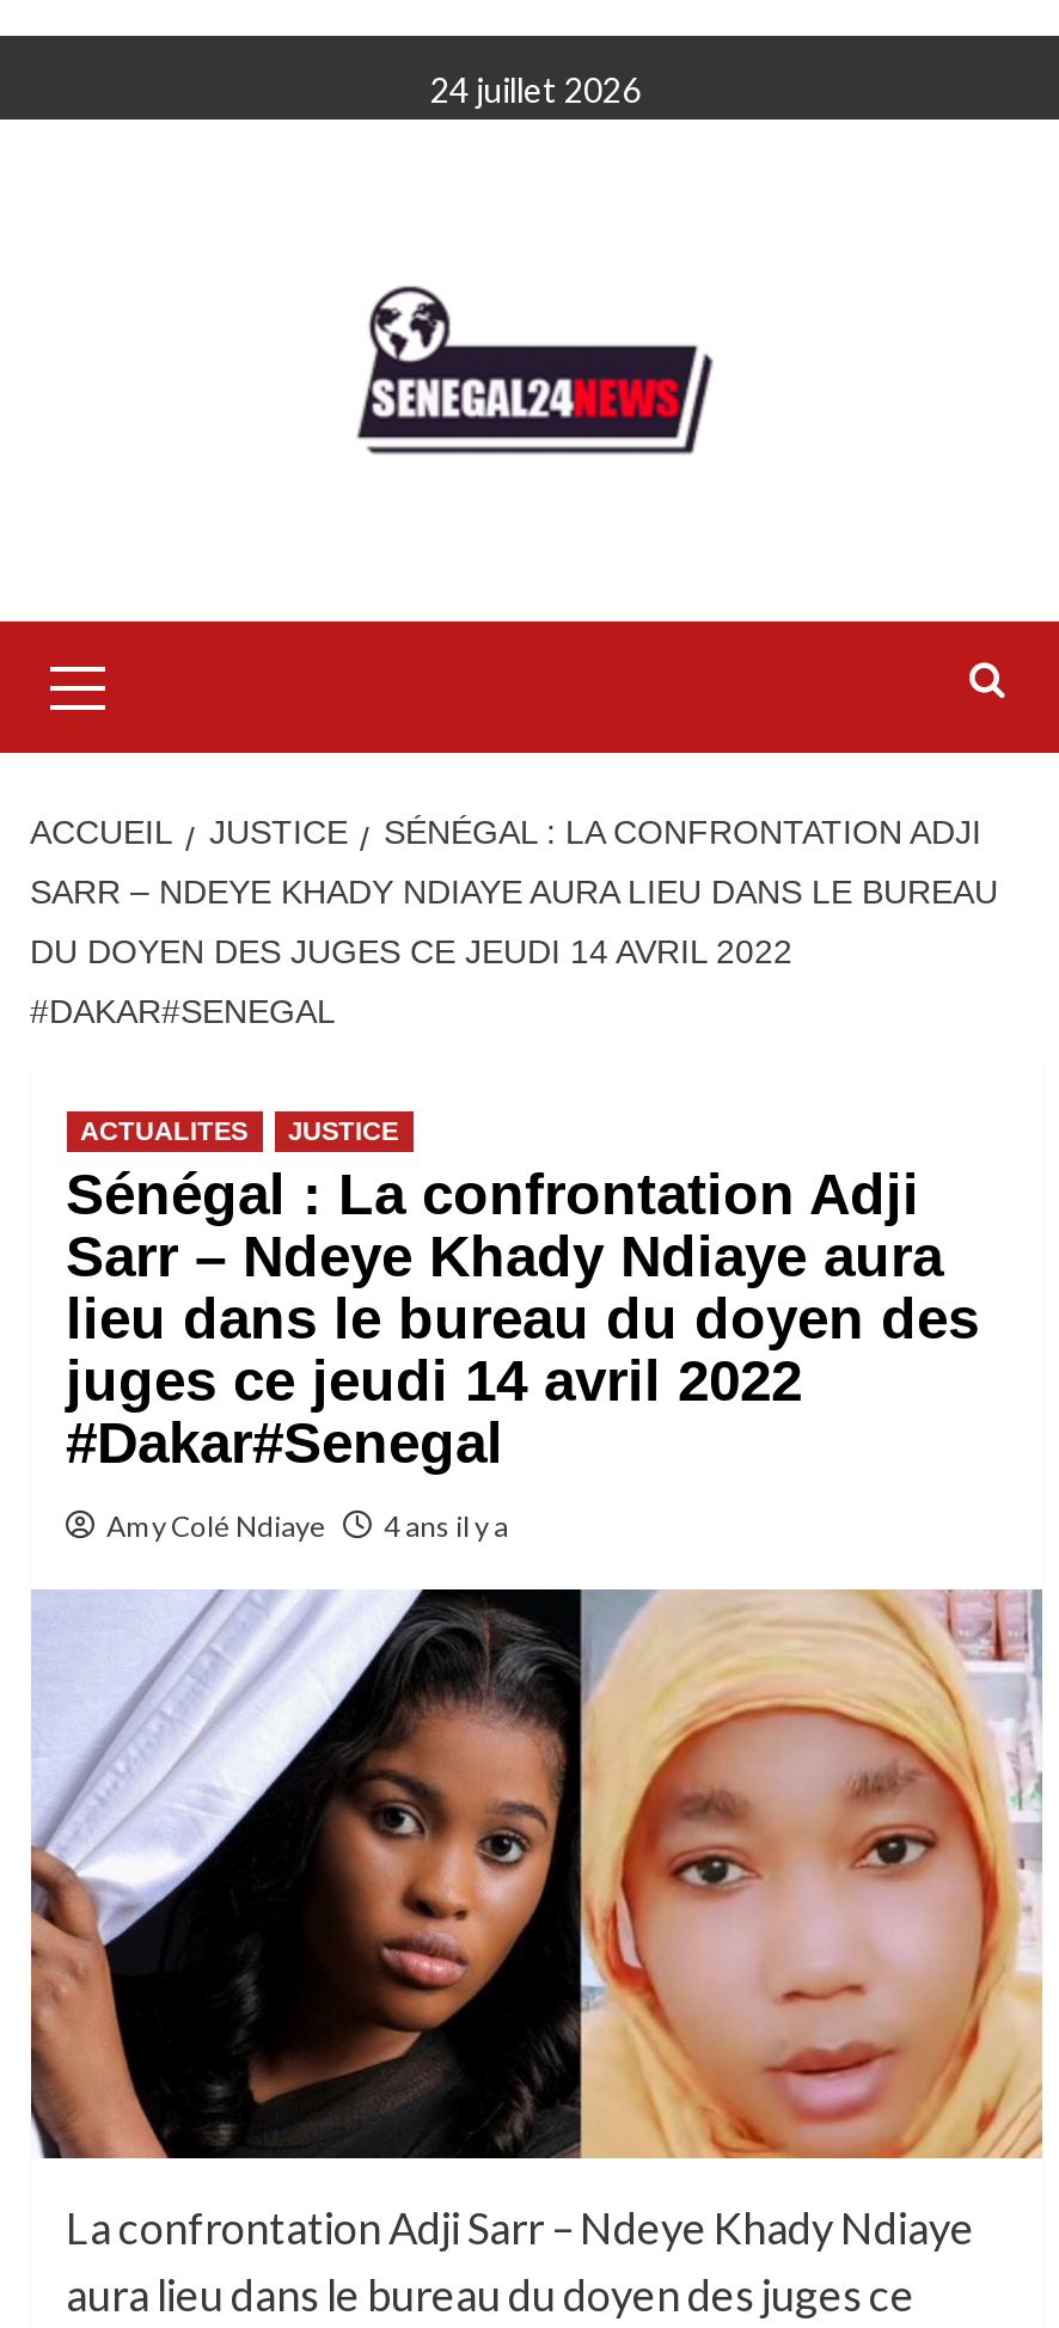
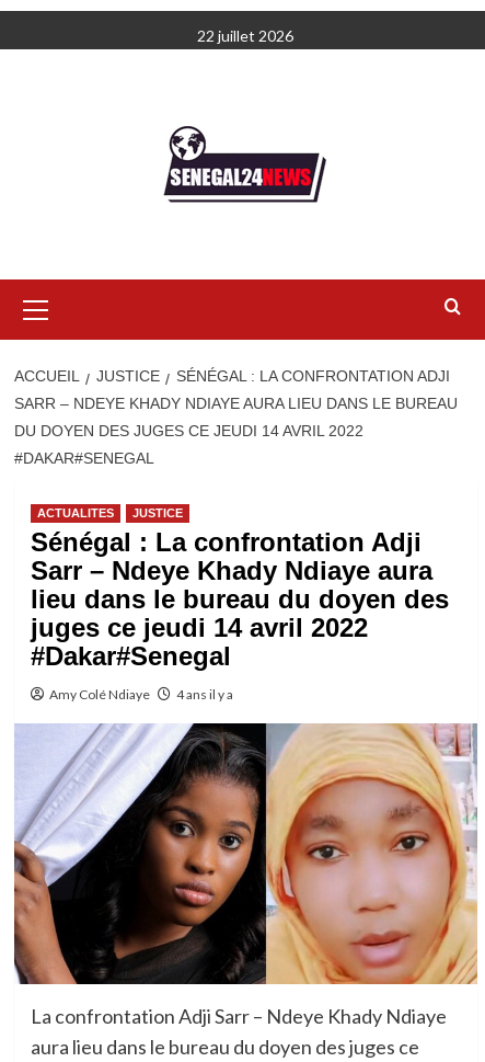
- 24 juillet 2026
+ 22 juillet 2026
